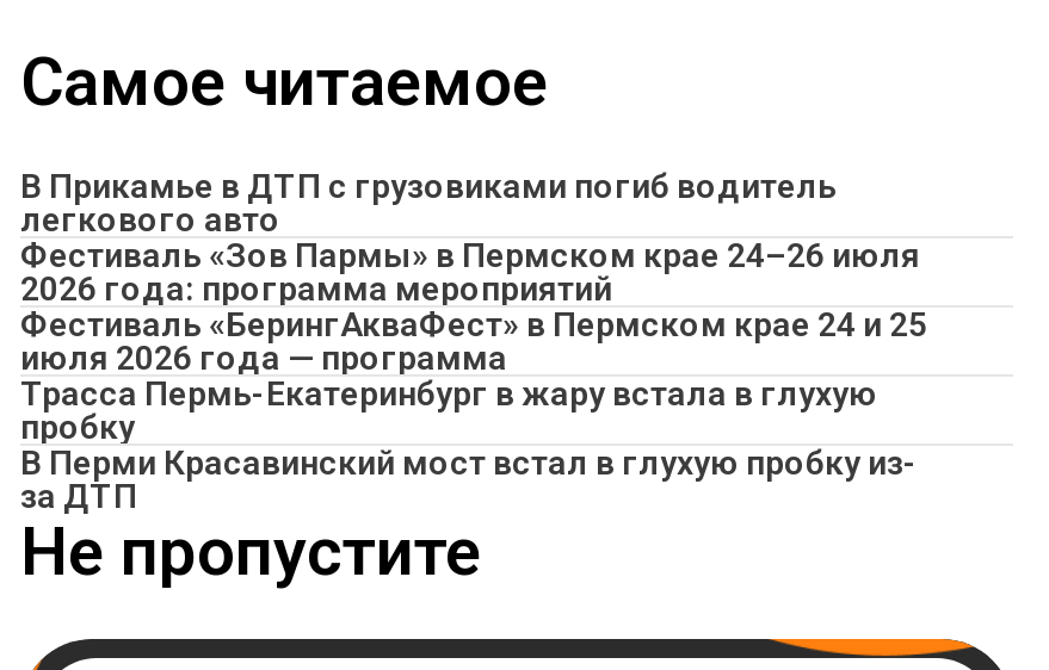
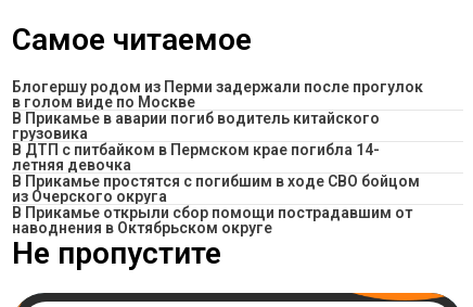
- В Прикамье в ДТП с грузовиками погиб водитель
- легкового авто
- Фестиваль «Зов Пармы» в Пермском крае 24–26 июля
- 2026 года: программа мероприятий
- Фестиваль «БерингАкваФест» в Пермском крае 24 и 25
- июля 2026 года — программа
- Трасса Пермь-Екатеринбург в жару встала в глухую
- пробку
- В Перми Красавинский мост встал в глухую пробку из-
- за ДТП
+ Блогершу родом из Перми задержали после прогулок
+ в голом виде по Москве
+ В Прикамье в аварии погиб водитель китайского
+ грузовика
+ В ДТП с питбайком в Пермском крае погибла 14-
+ летняя девочка
+ В Прикамье простятся с погибшим в ходе СВО бойцом
+ из Очерского округа
+ В Прикамье открыли сбор помощи пострадавшим от
+ наводнения в Октябрьском округе
